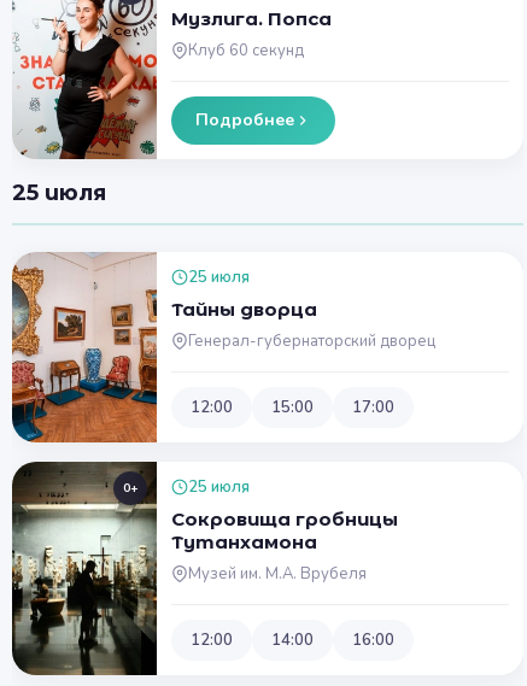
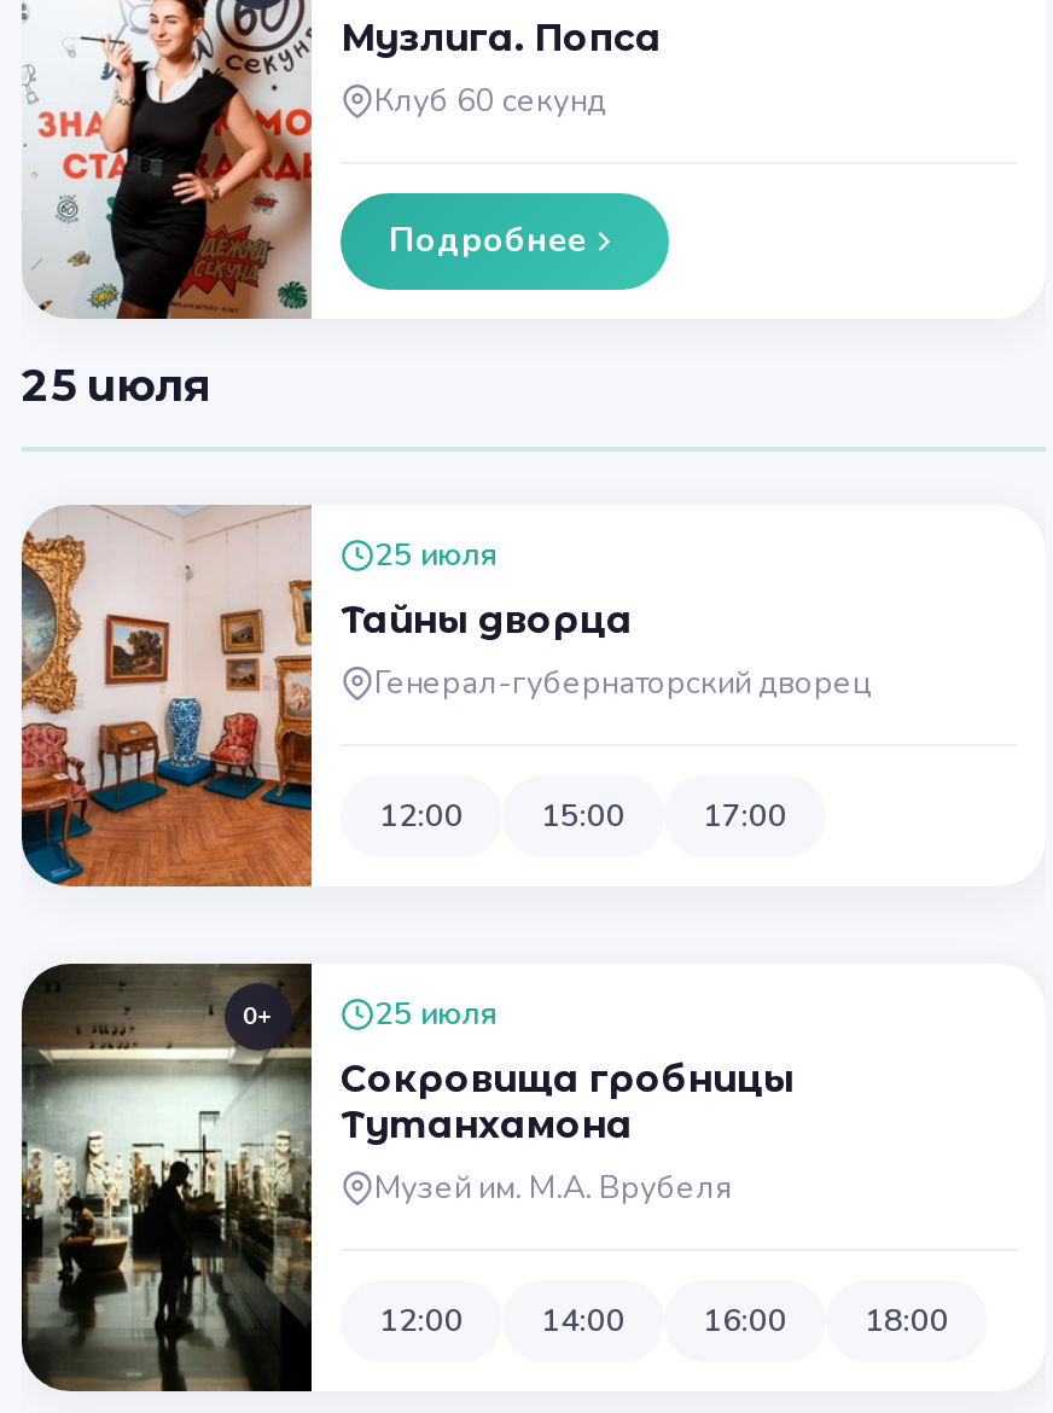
+ 18:00
